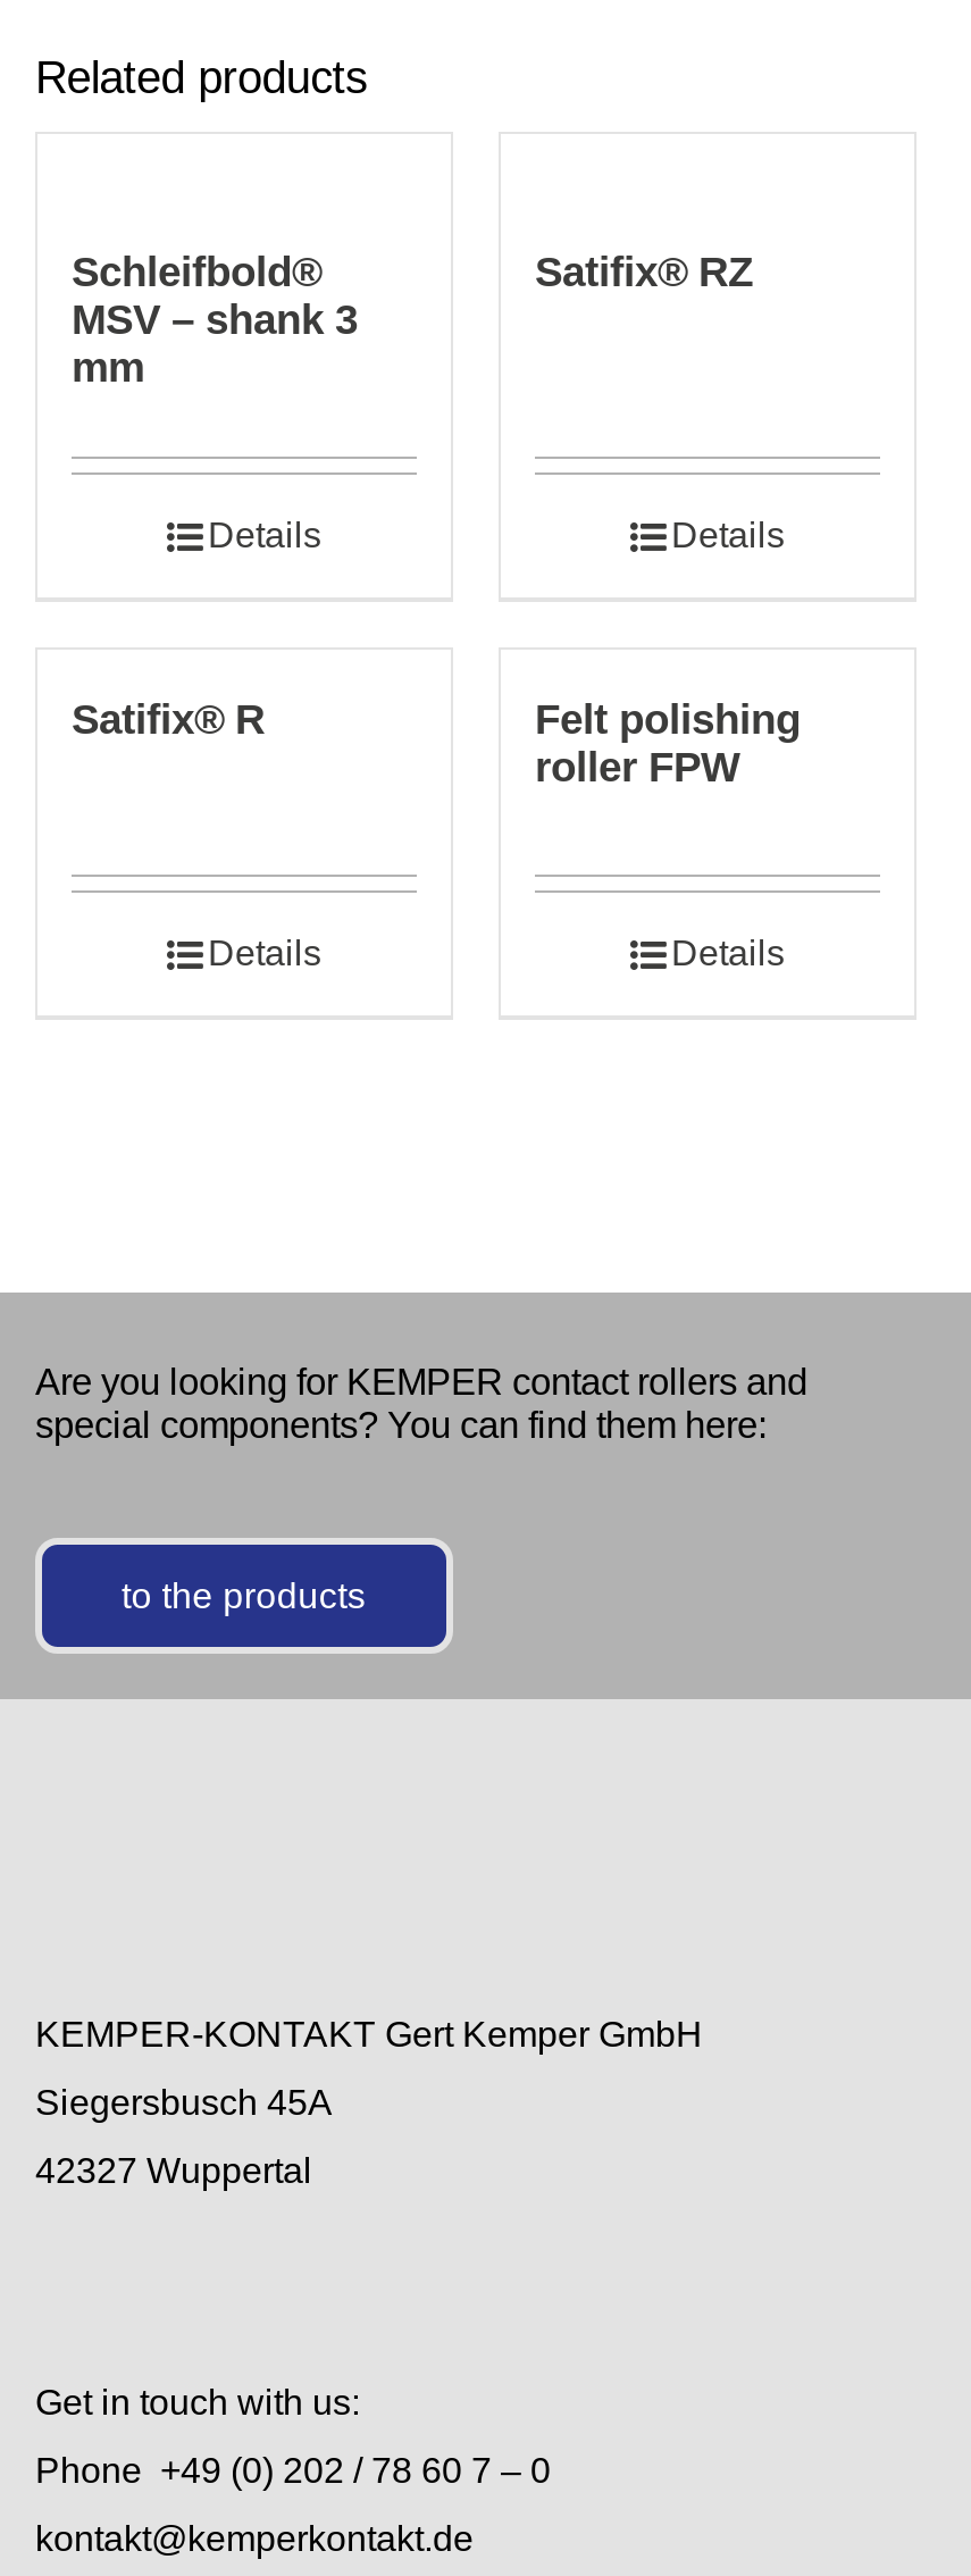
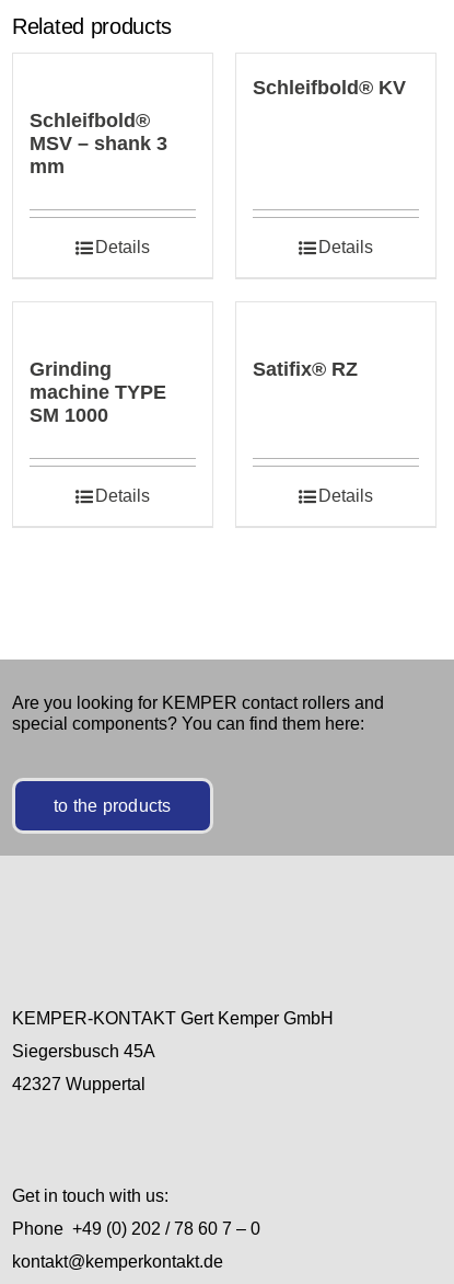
+ Schleifbold® KV

moved down: Satifix® RZ

- Satifix® R
+ Grinding
+ machine TYPE
+ SM 1000

- Felt polishing
- roller FPW
